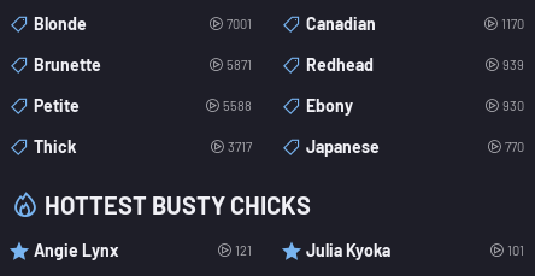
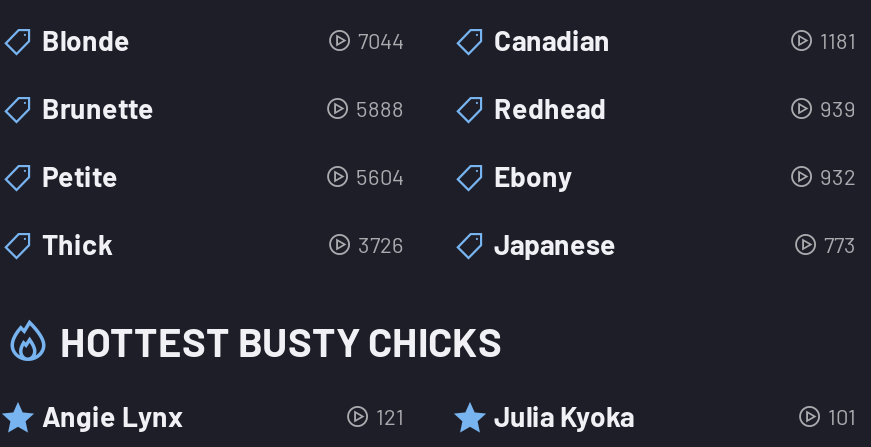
- 7001
+ 7044

- 1170
+ 1181

- 5871
+ 5888

- 5588
+ 5604

- 930
+ 932

- 3717
+ 3726

- 770
+ 773
